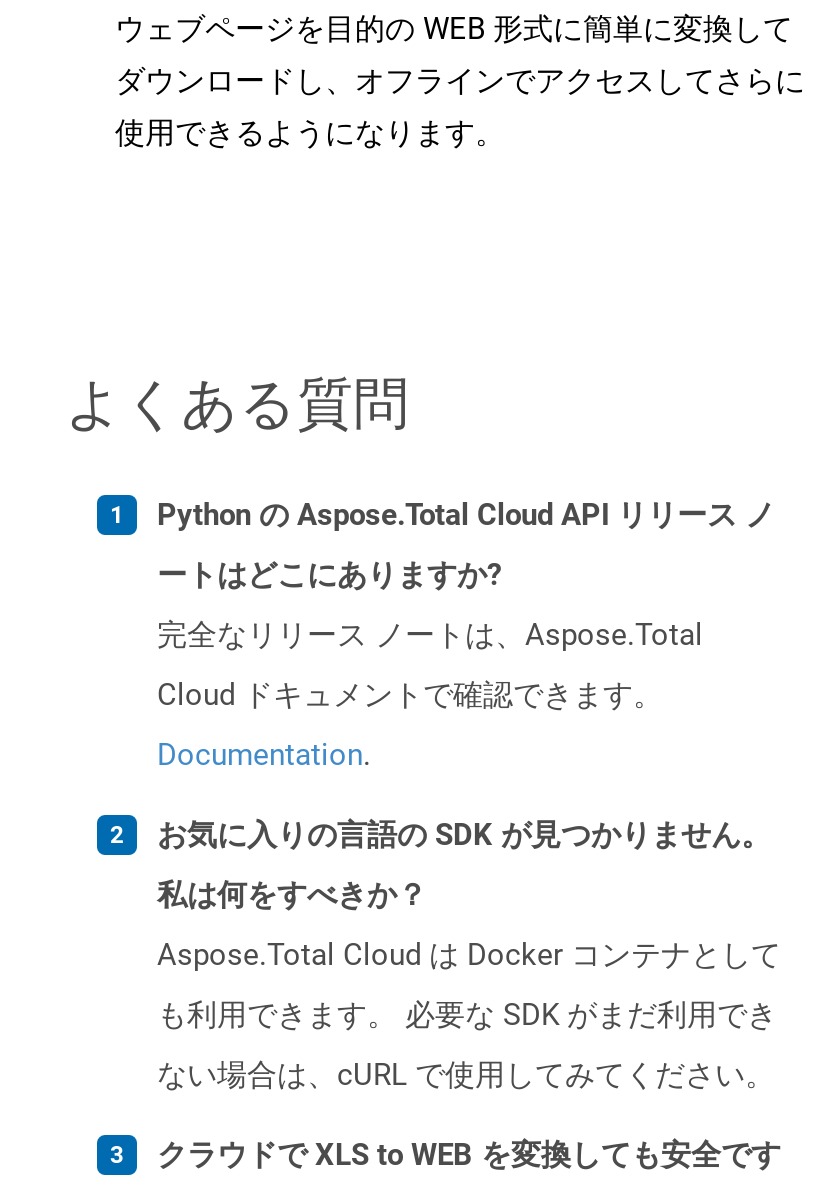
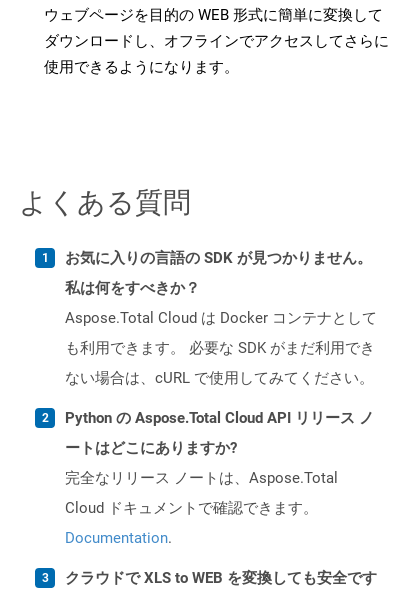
moved down: Python の Aspose.Total Cloud API リリース ノ | ートはどこにありますか? | 完全なリリース ノートは、Aspose.Total | Cloud ドキュメントで確認できます。 | Documentation.

moved up: お気に入りの言語の SDK が見つかりません。 | 私は何をすべきか？ | Aspose.Total Cloud は Docker コンテナとして | も利用できます。 必要な SDK がまだ利用でき | ない場合は、cURL で使用してみてください。
